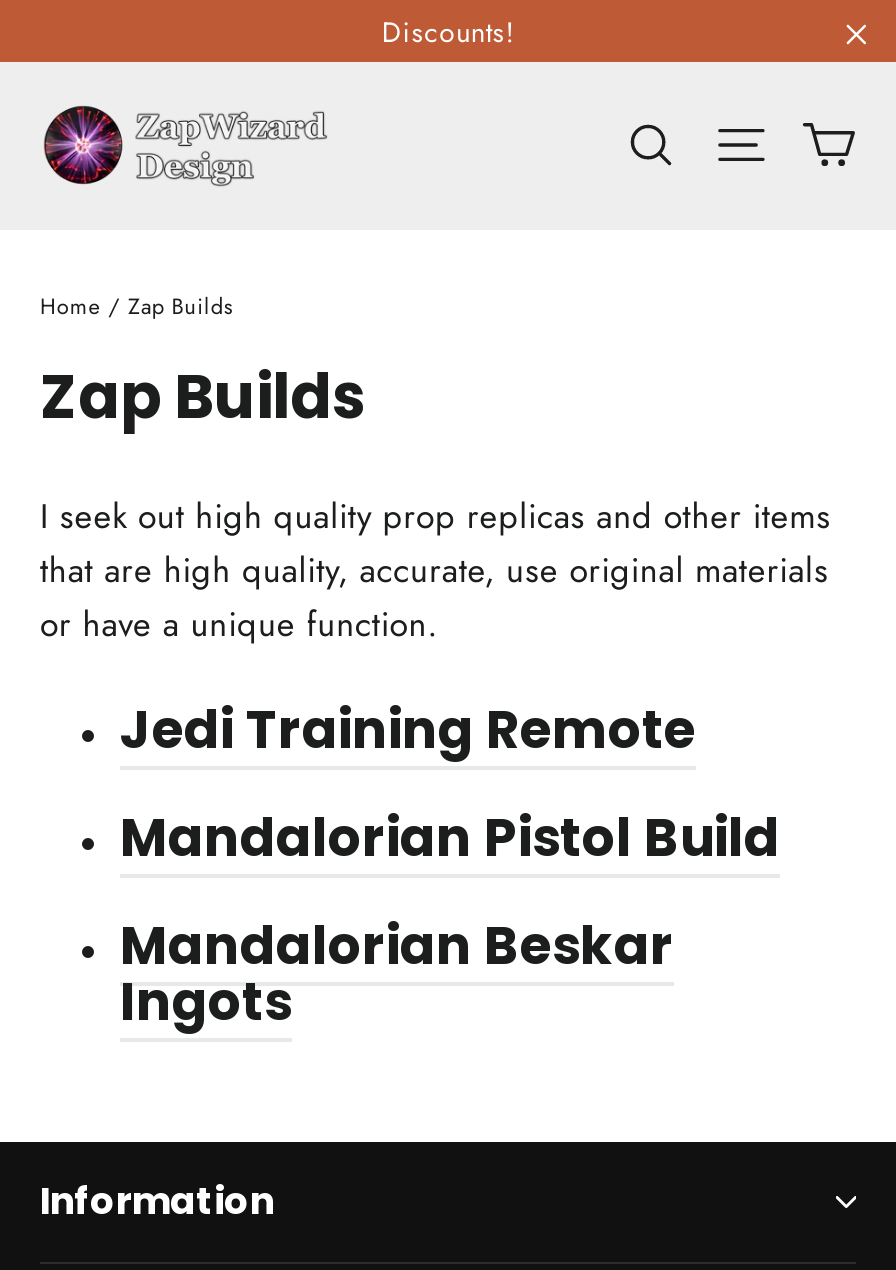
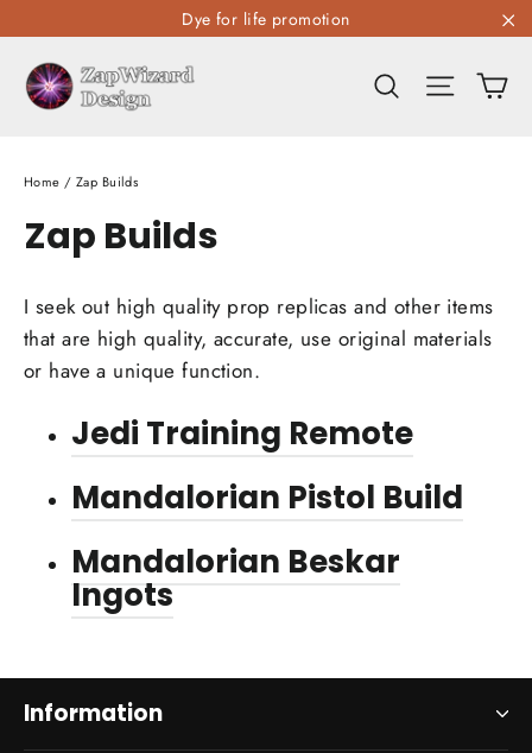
- Discounts!
+ Dye for life promotion
